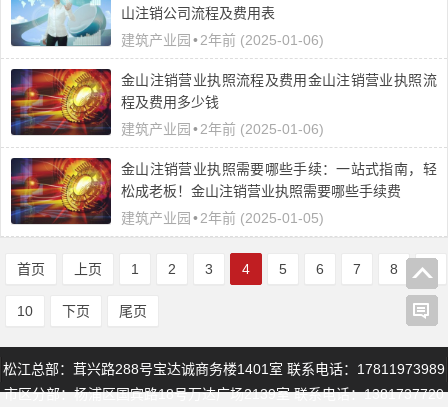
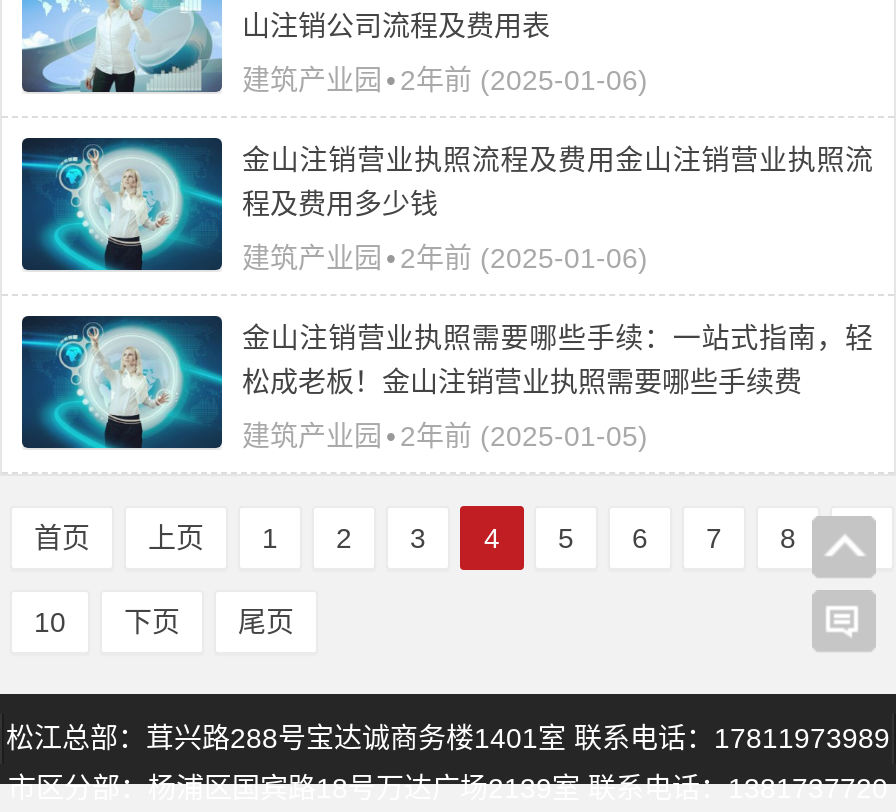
- [image]
+ [image]

- [image]
+ [image]
